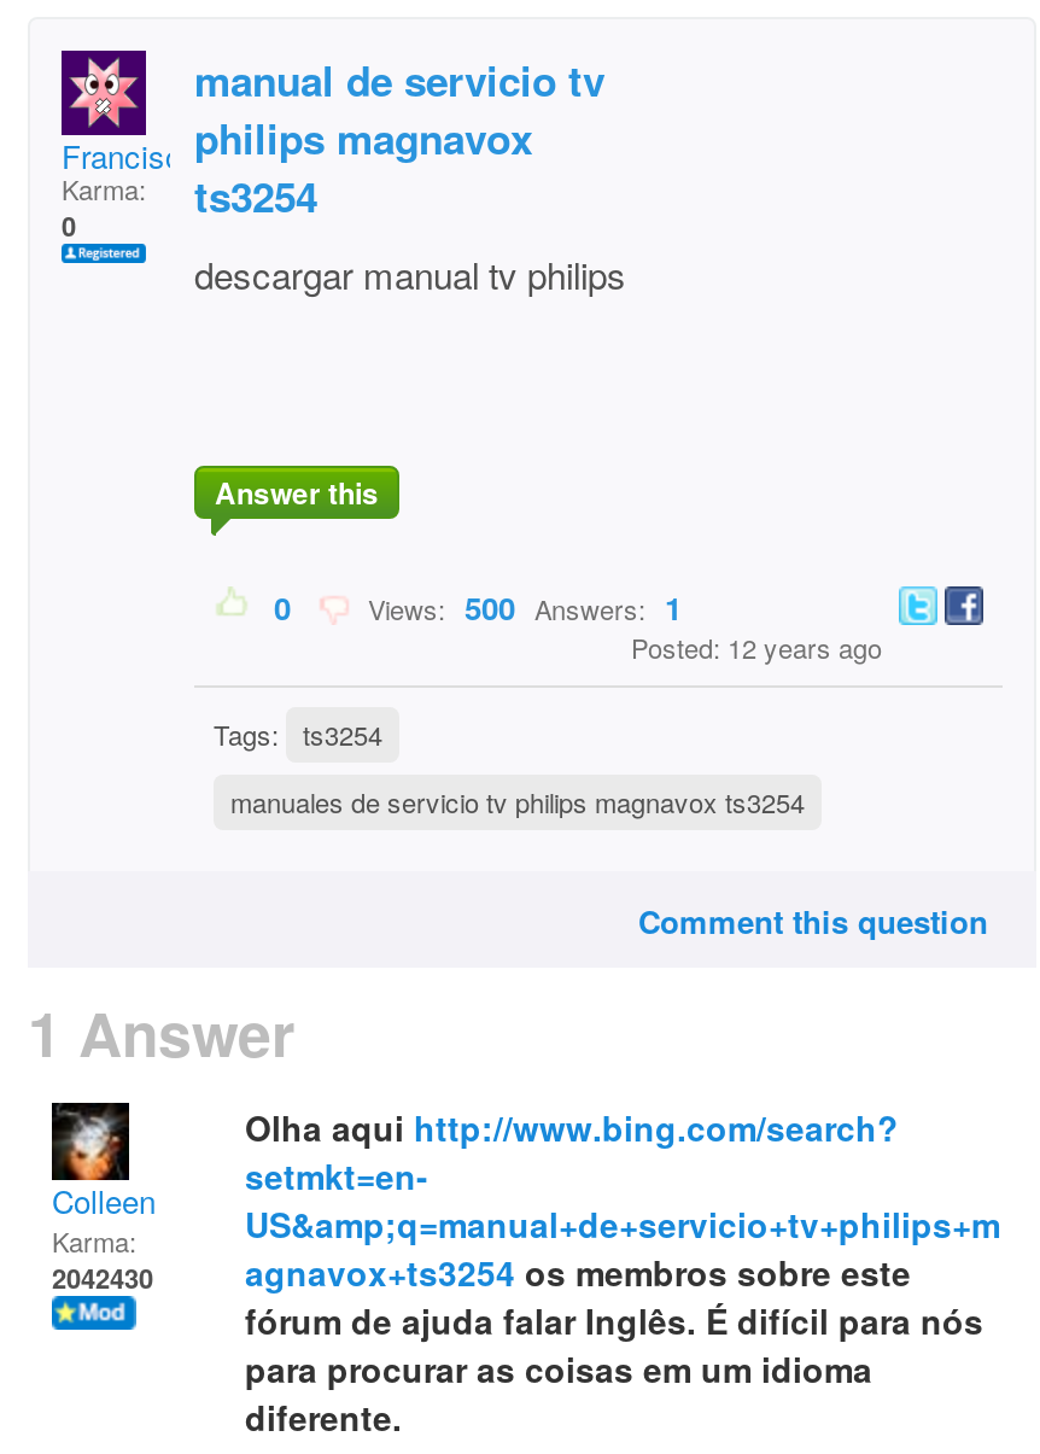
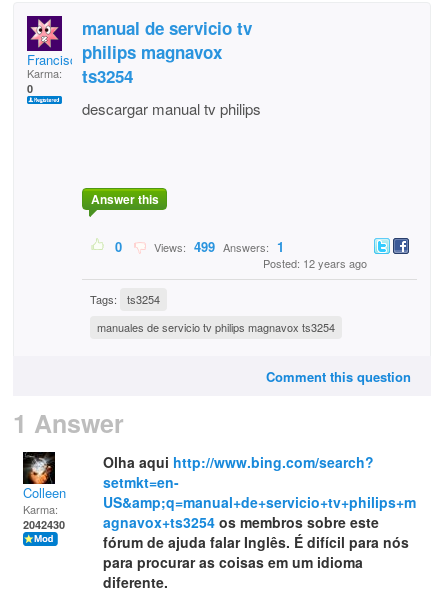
- Views: 500 Answers: 1
+ Views: 499 Answers: 1
